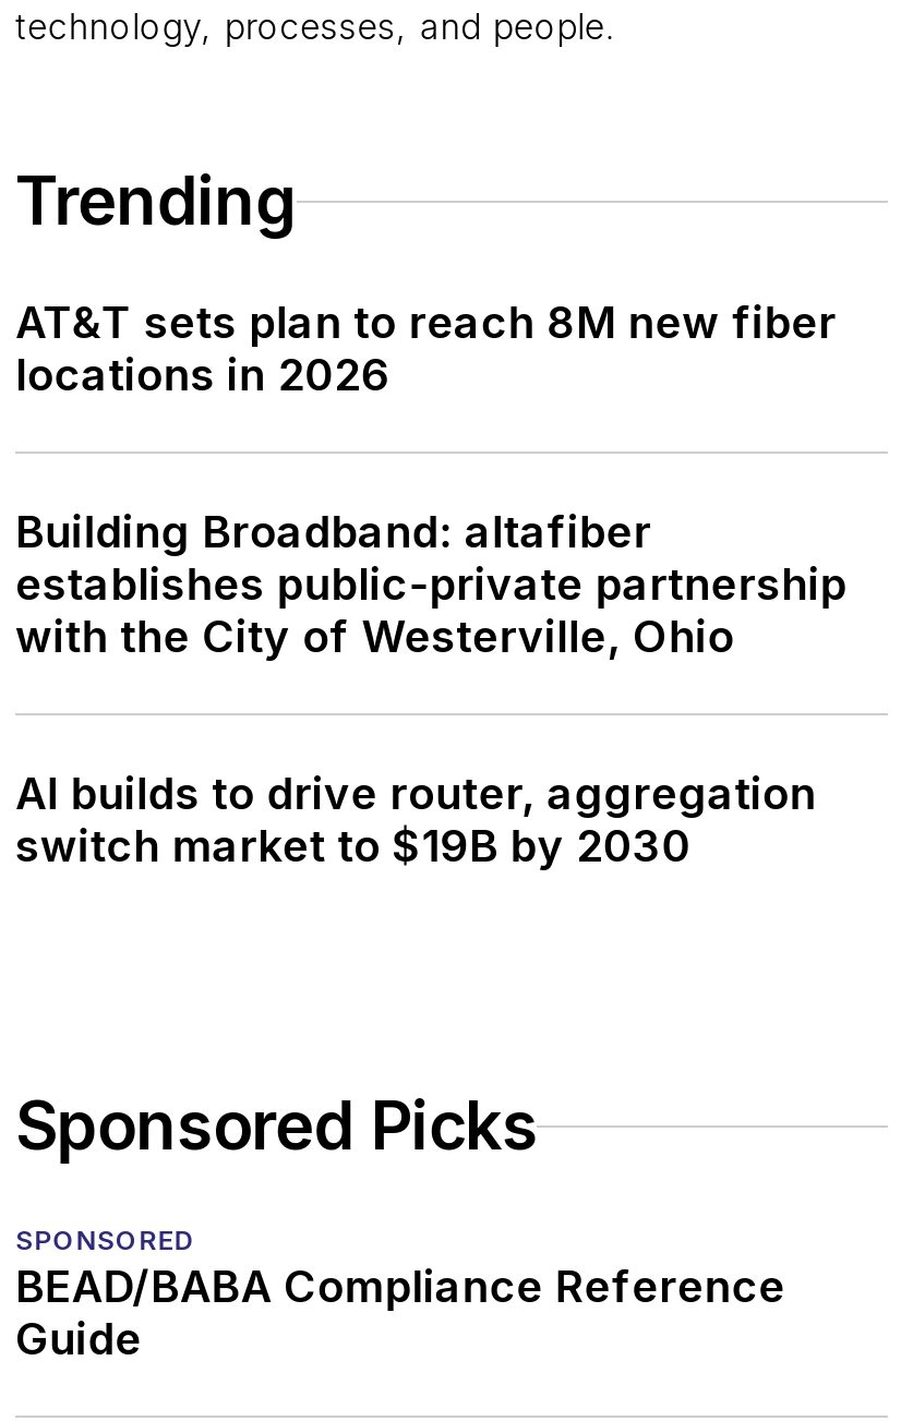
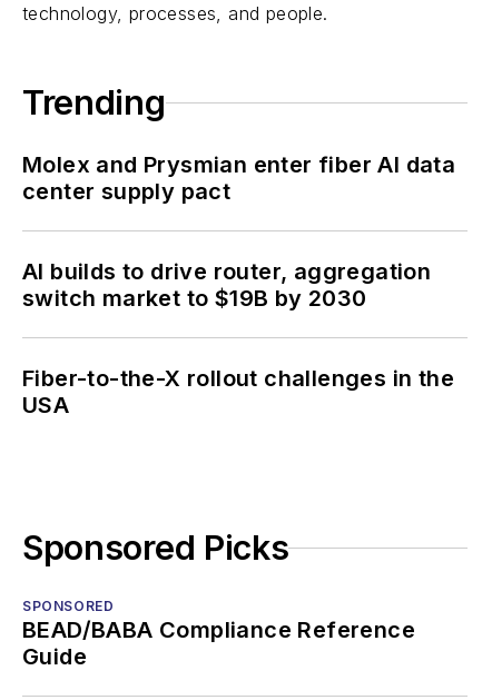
- AT&T sets plan to reach 8M new fiber
- locations in 2026
- Building Broadband: altafiber
- establishes public-private partnership
- with the City of Westerville, Ohio
+ Molex and Prysmian enter fiber AI data
+ center supply pact

moved up: AI builds to drive router, aggregation | switch market to $19B by 2030

+ Fiber-to-the-X rollout challenges in the
+ USA
